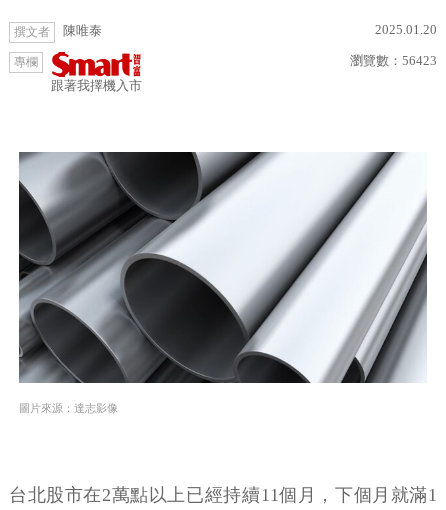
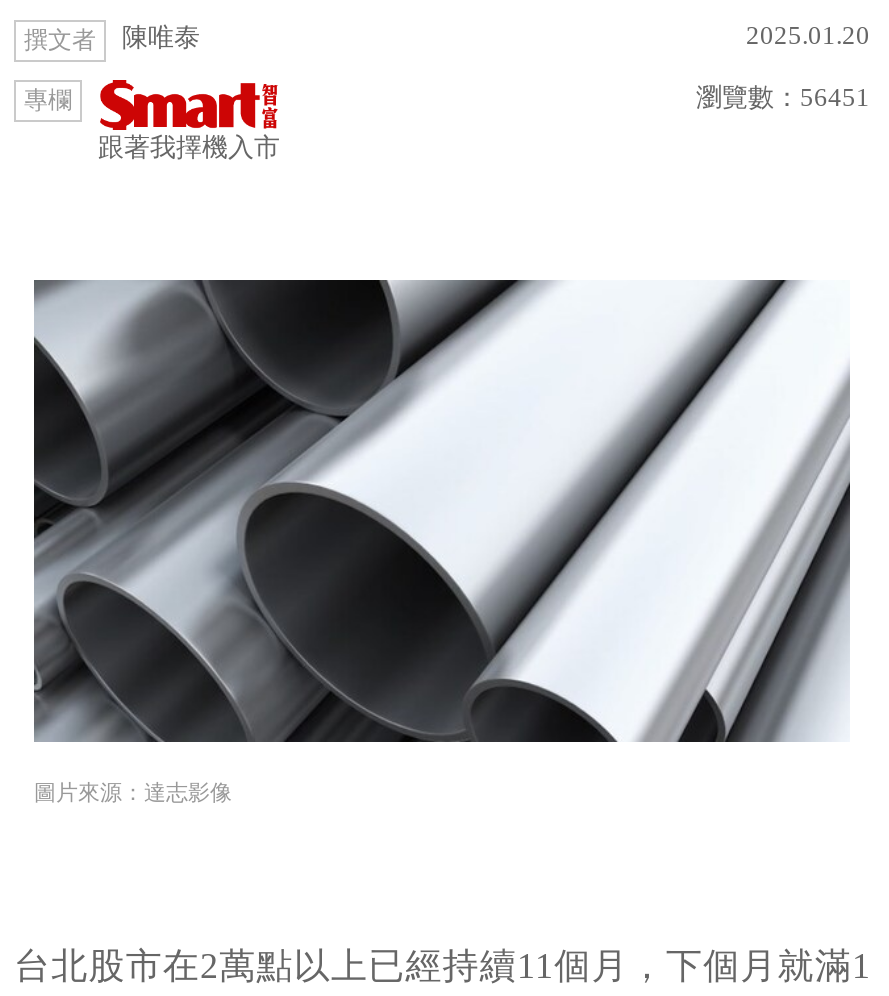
- 瀏覽數：56423
+ 瀏覽數：56451
